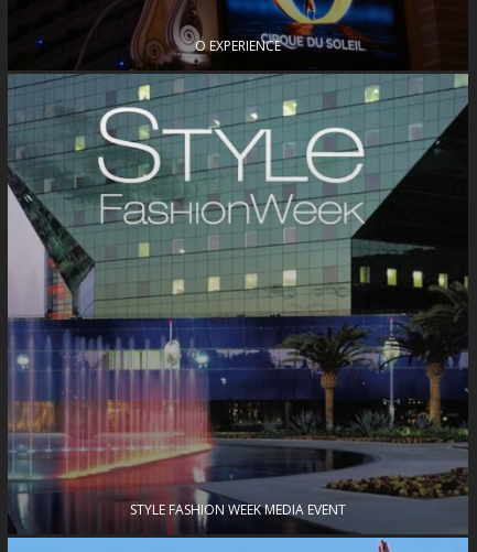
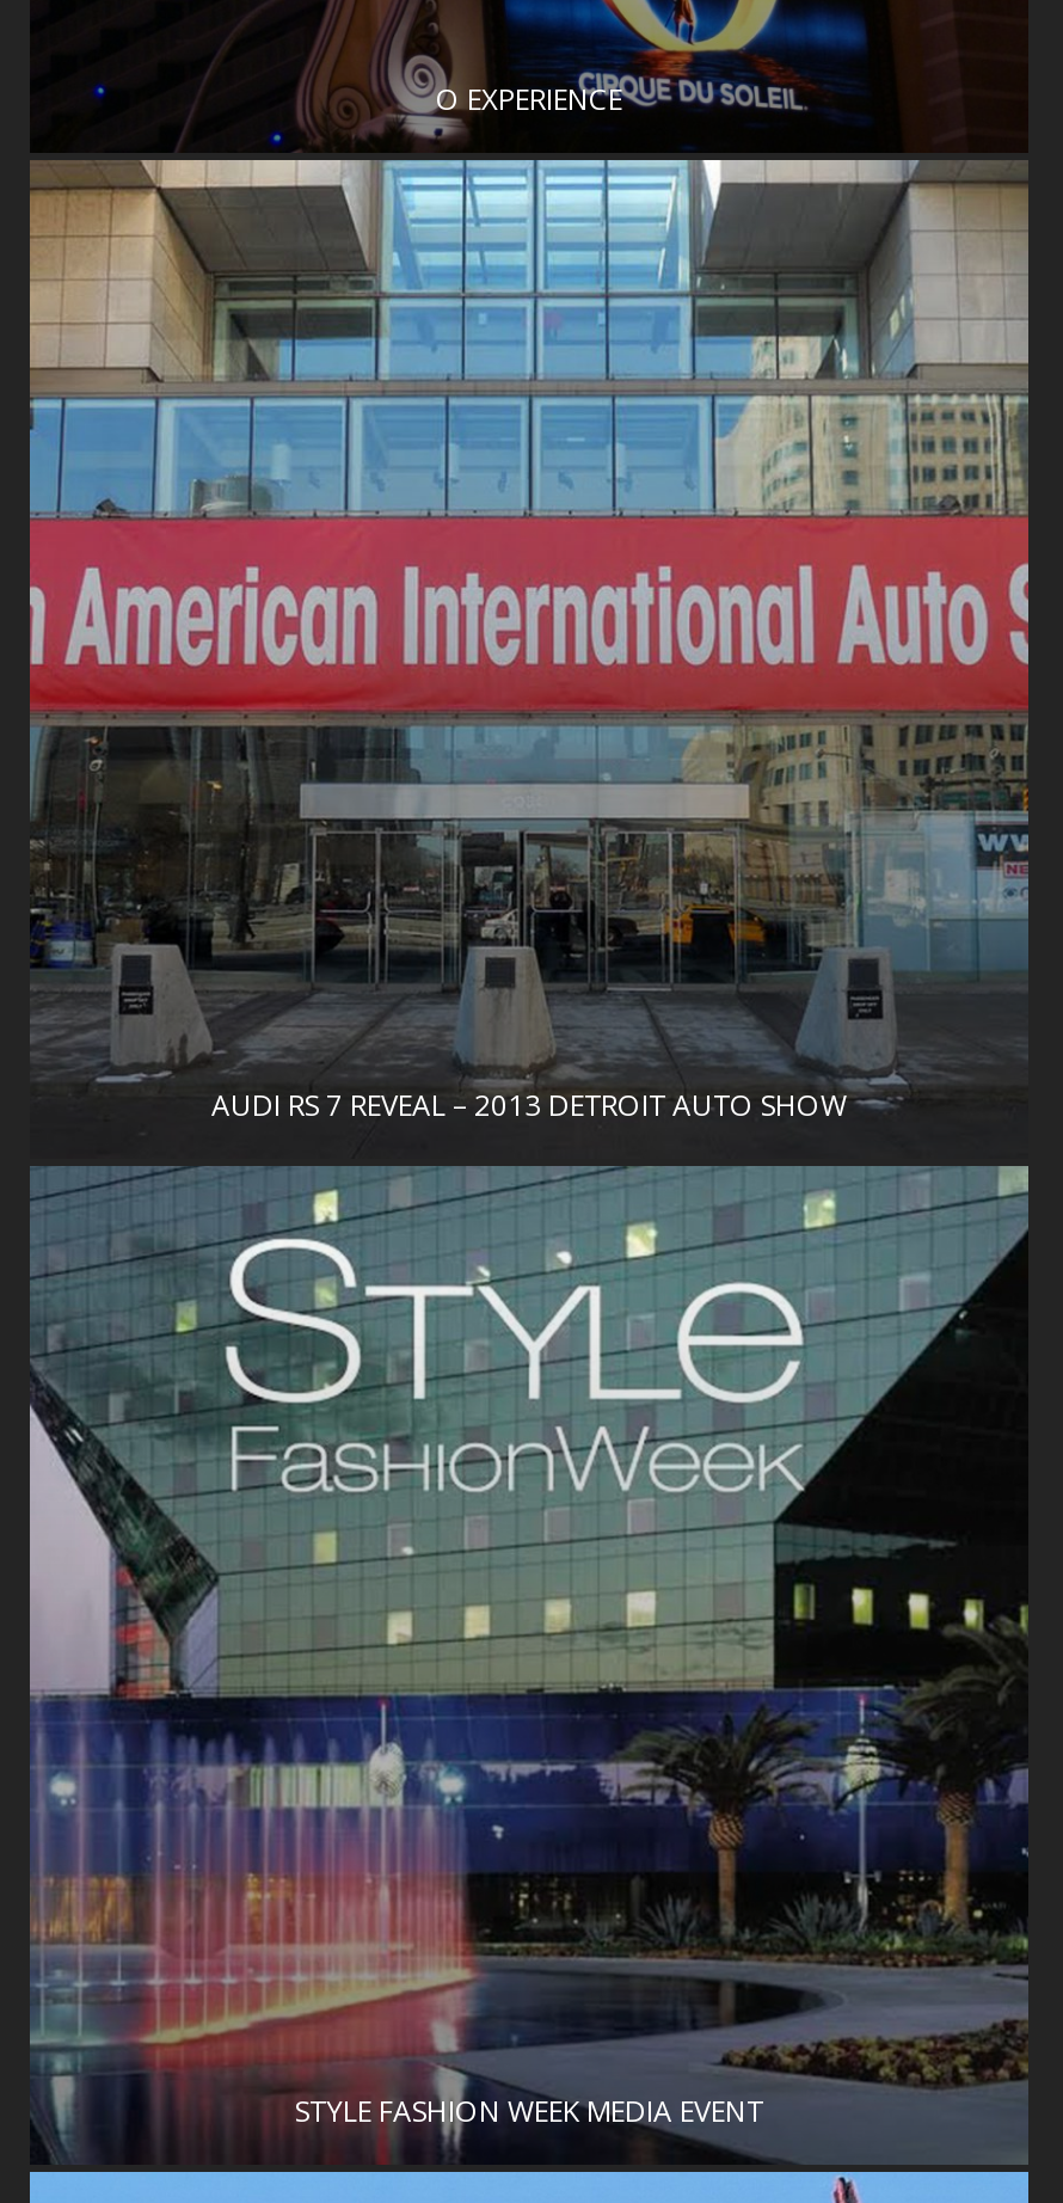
+ [image]
+ AUDI RS 7 REVEAL – 2013 DETROIT AUTO SHOW
